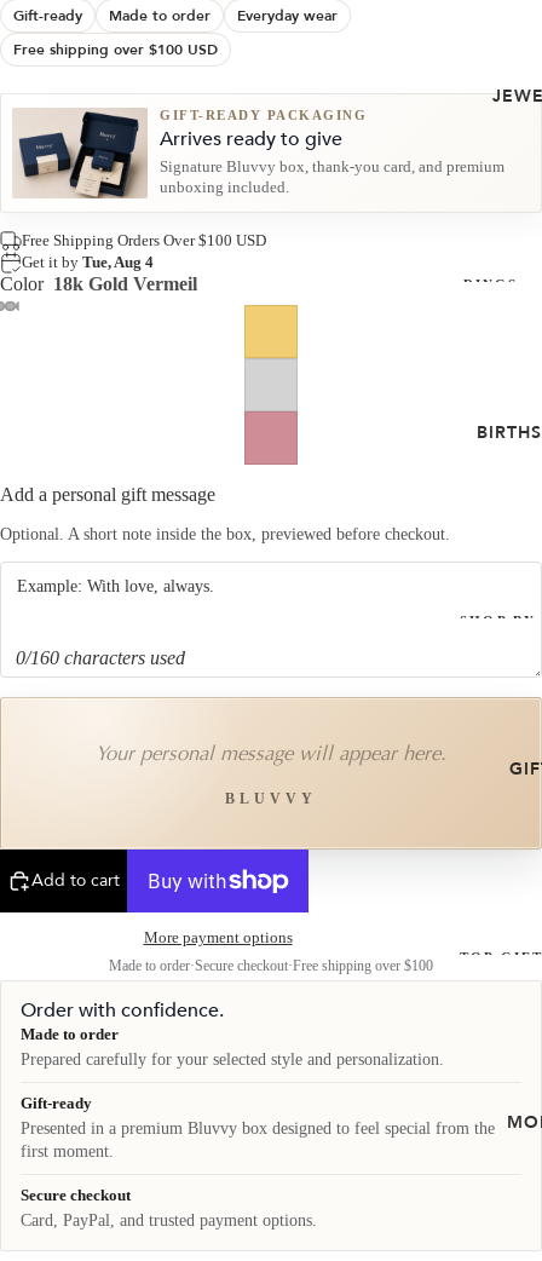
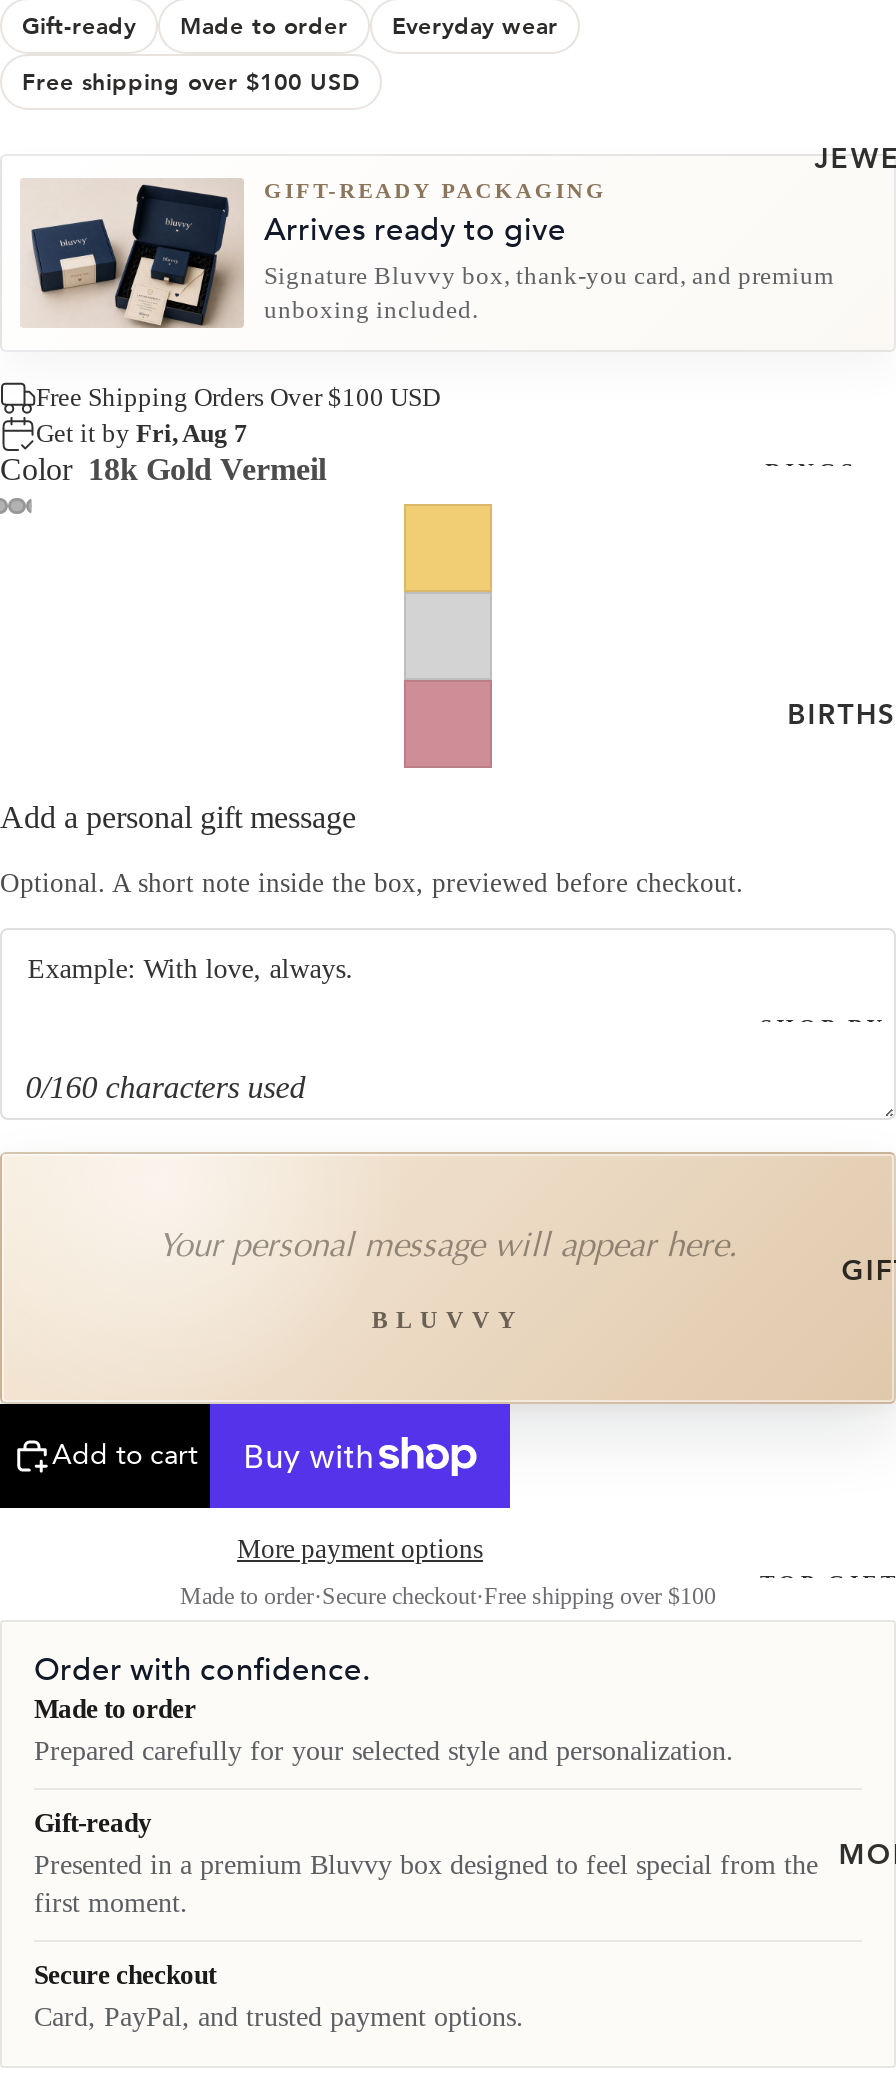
- Get it by Tue, Aug 4
+ Get it by Fri, Aug 7
